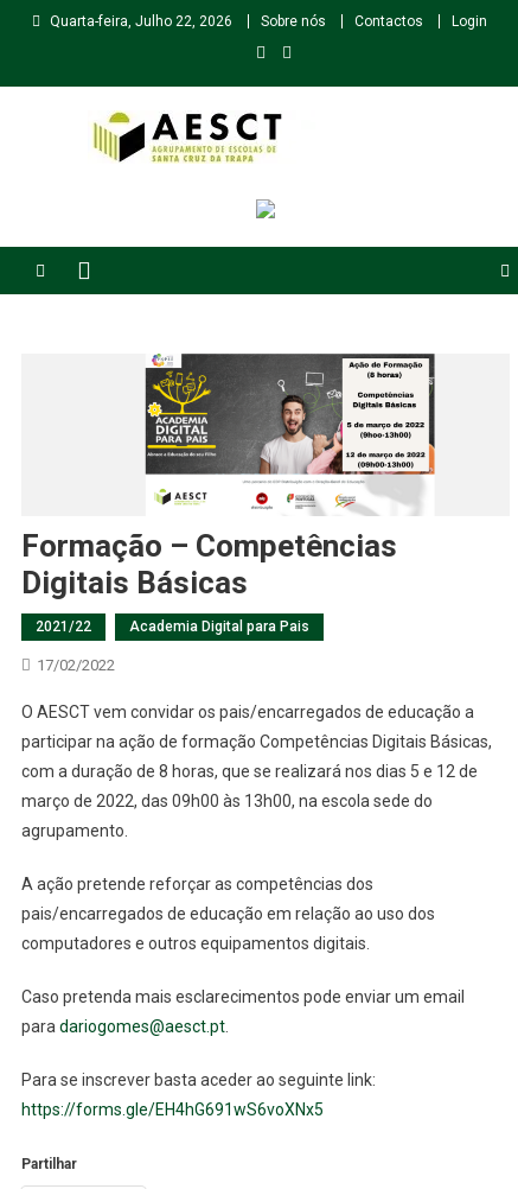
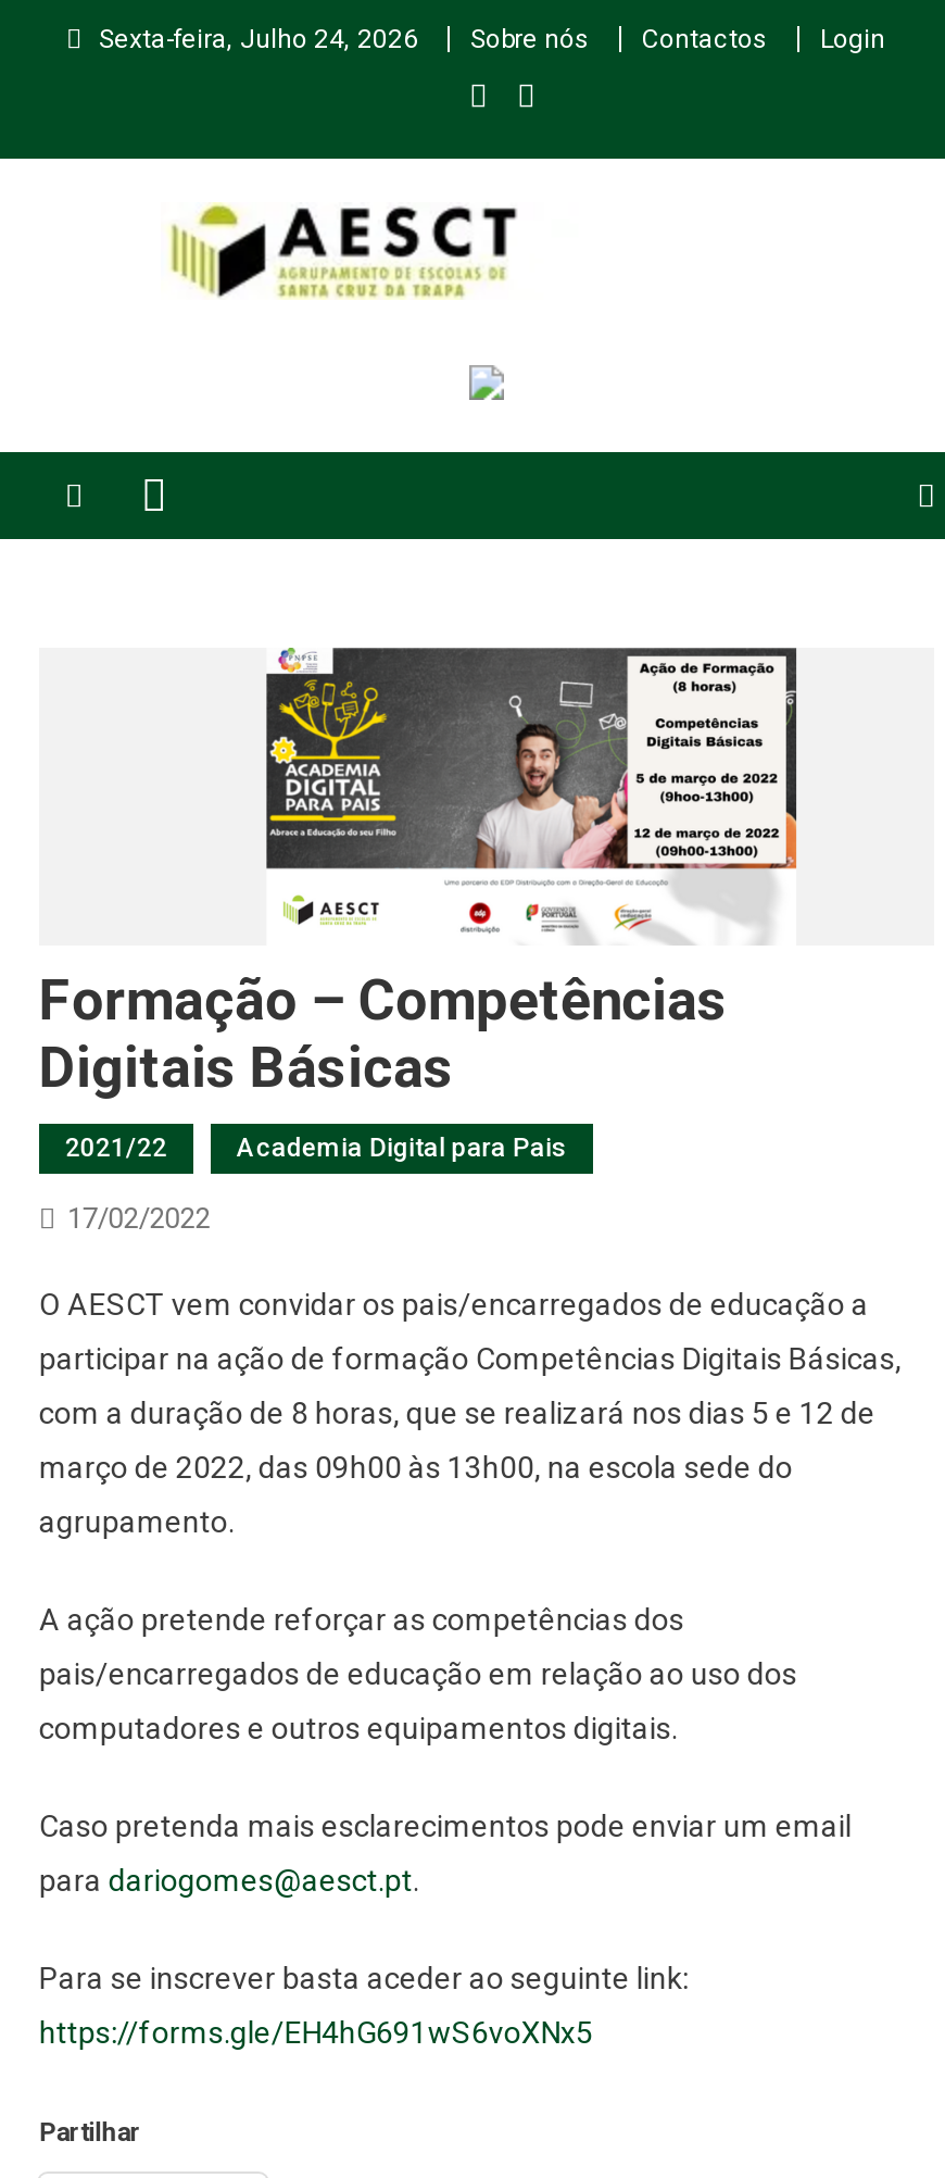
- Quarta-feira, Julho 22, 2026
+ Sexta-feira, Julho 24, 2026
